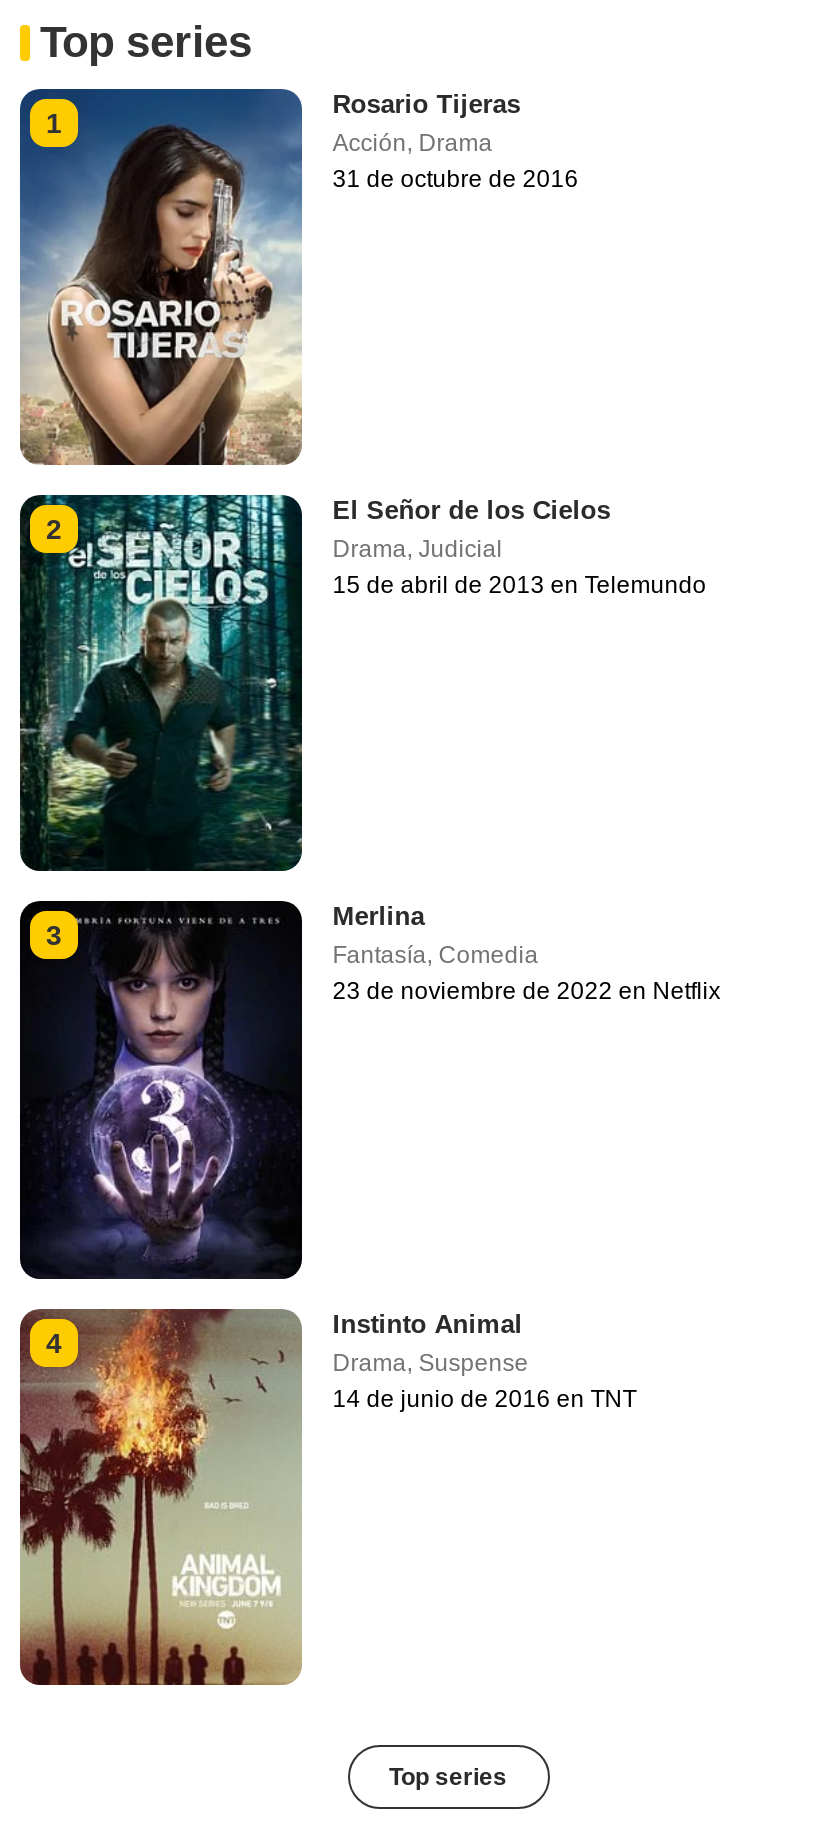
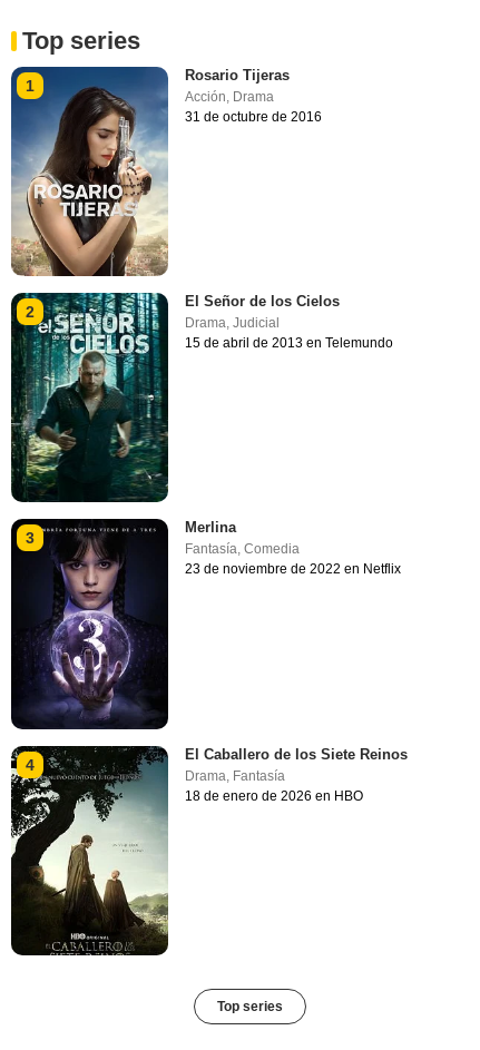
- [image]
- Instinto Animal
- Drama, Suspense
- 14 de junio de 2016 en TNT
+ [image]
+ El Caballero de los Siete Reinos
+ Drama, Fantasía
+ 18 de enero de 2026 en HBO
